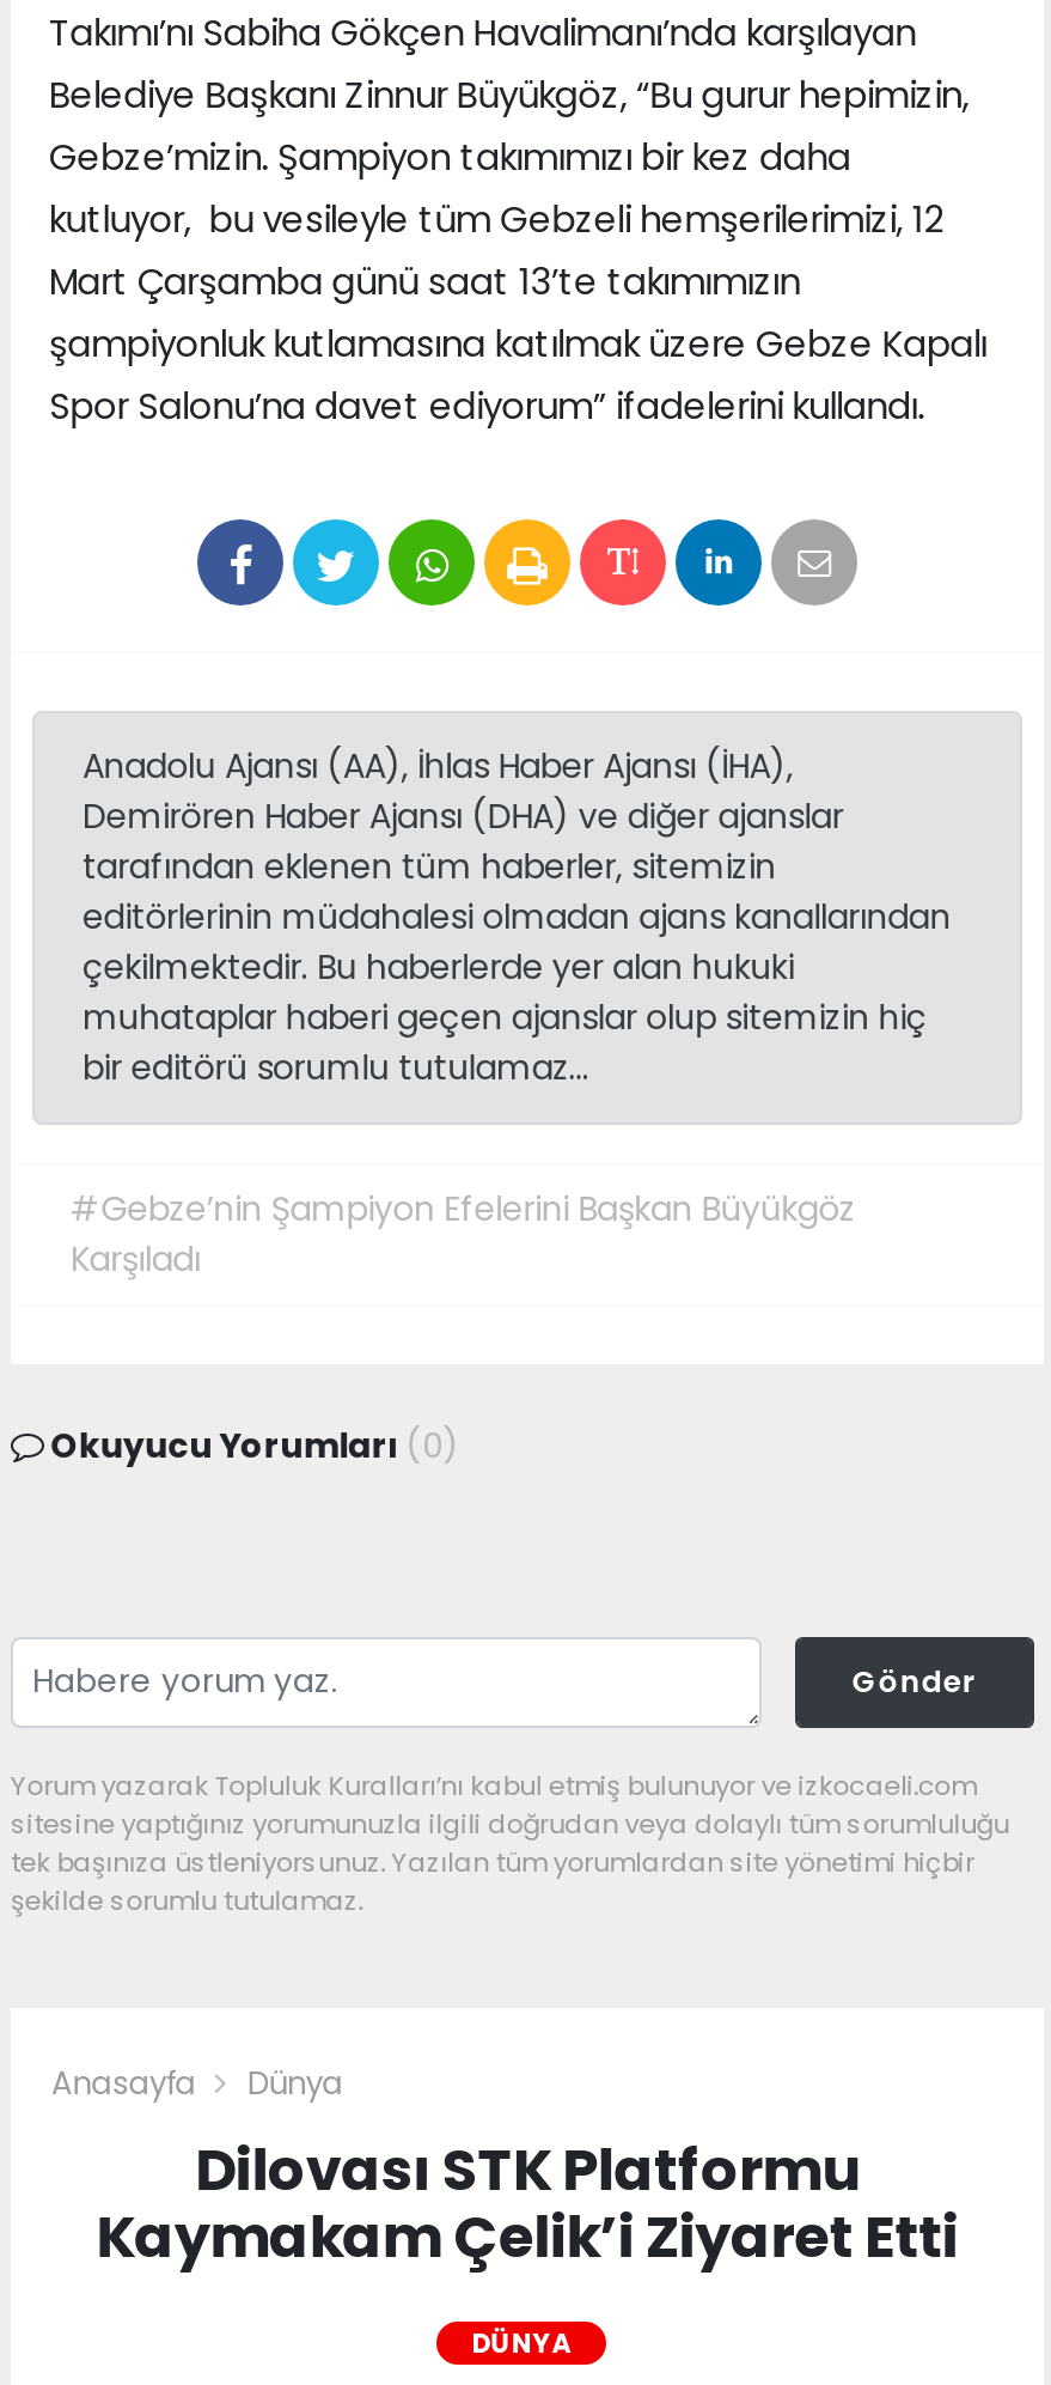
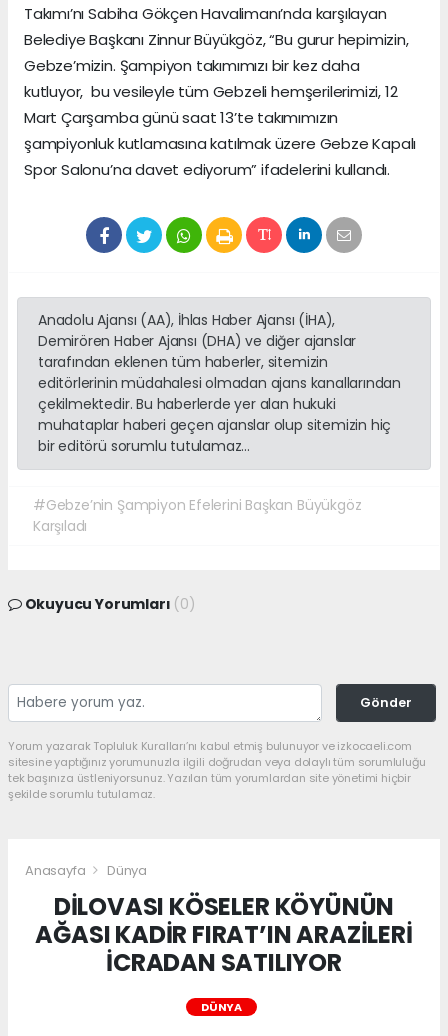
- Dilovası STK Platformu
- Kaymakam Çelik’i Ziyaret Etti
+ DİLOVASI KÖSELER KÖYÜNÜN
+ AĞASI KADİR FIRAT’IN ARAZİLERİ
+ İCRADAN SATILIYOR
